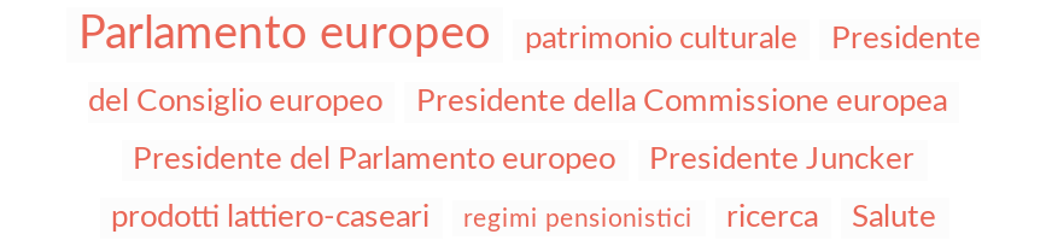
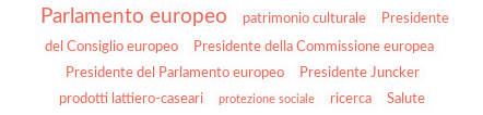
- regimi pensionistici
+ protezione sociale
